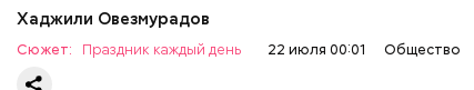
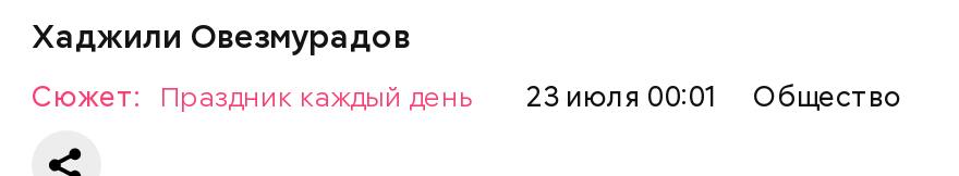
- Сюжет: Праздник каждый день 22 июля 00:01 Общество
+ Сюжет: Праздник каждый день 23 июля 00:01 Общество
